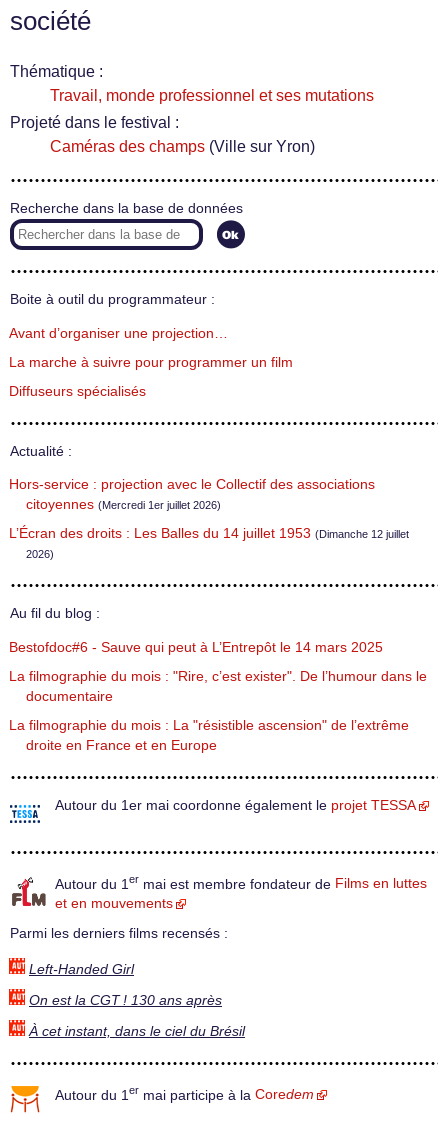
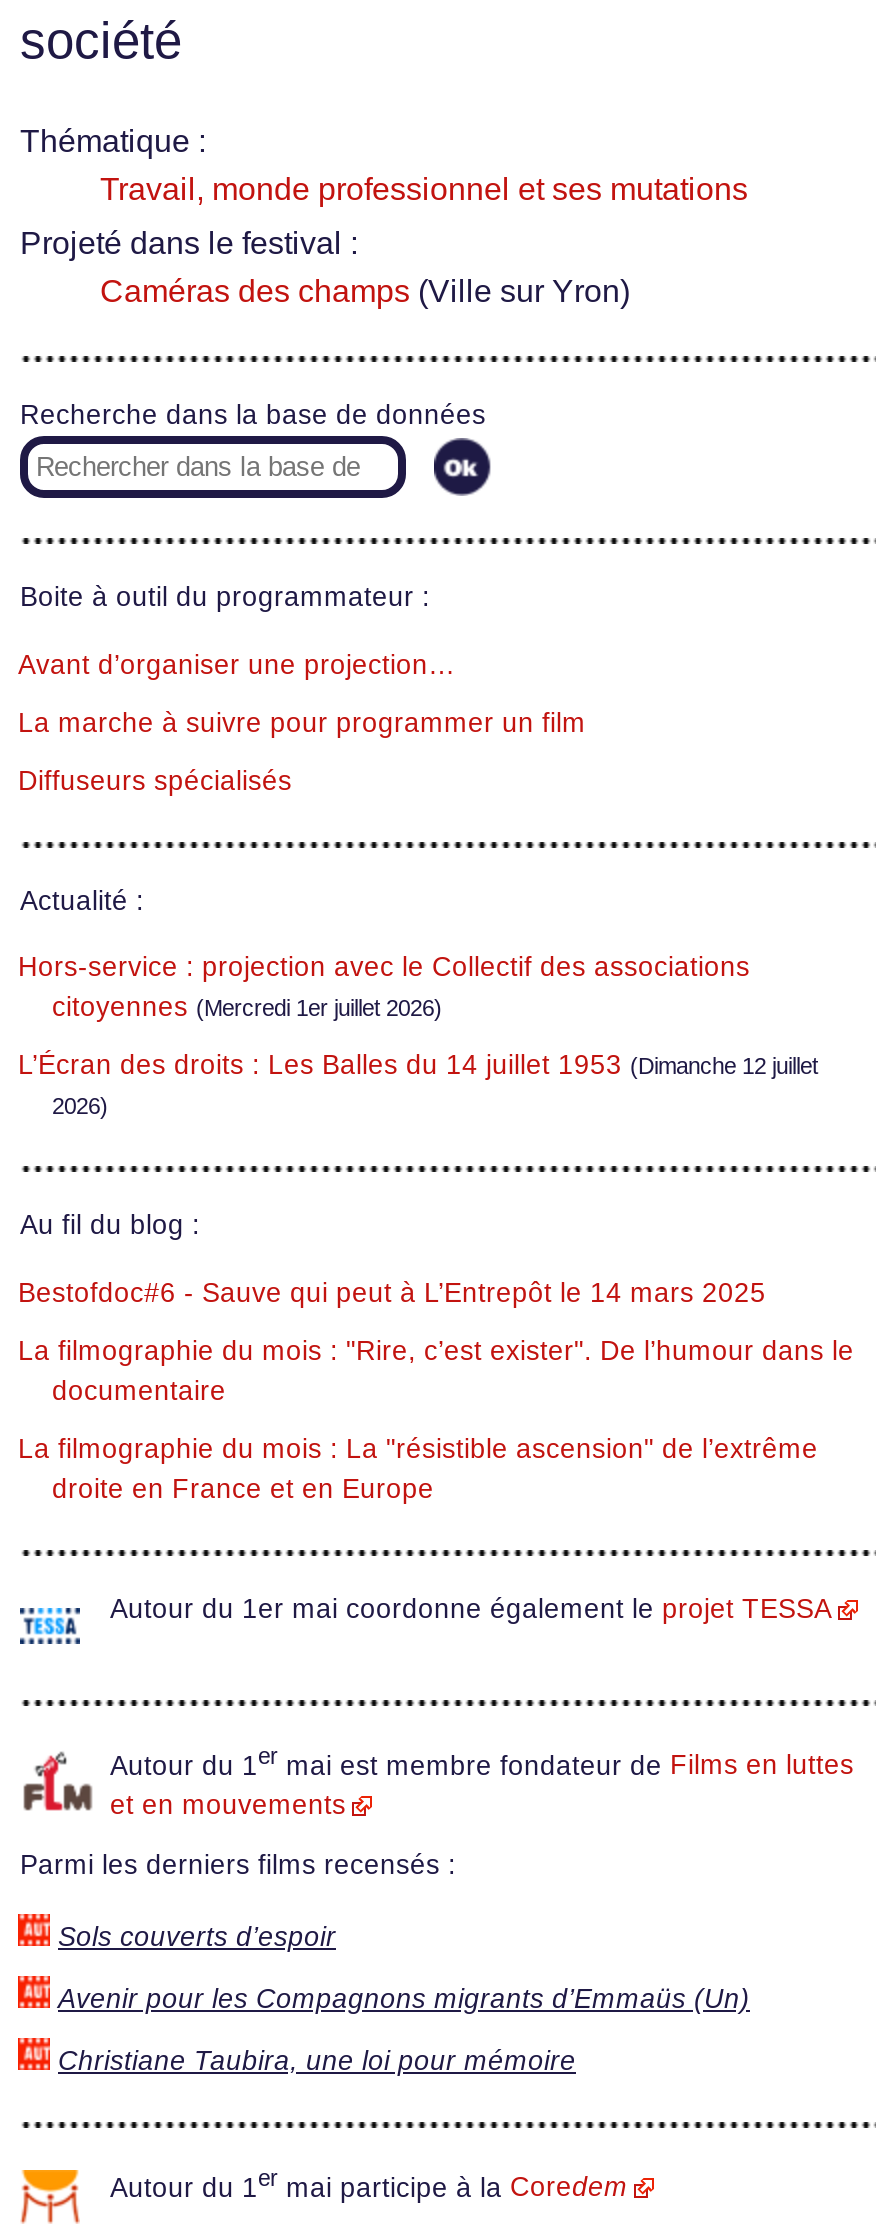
- Left-Handed Girl
+ Sols couverts d’espoir

- On est la CGT ! 130 ans après
+ Avenir pour les Compagnons migrants d’Emmaüs (Un)

- À cet instant, dans le ciel du Brésil
+ Christiane Taubira, une loi pour mémoire
